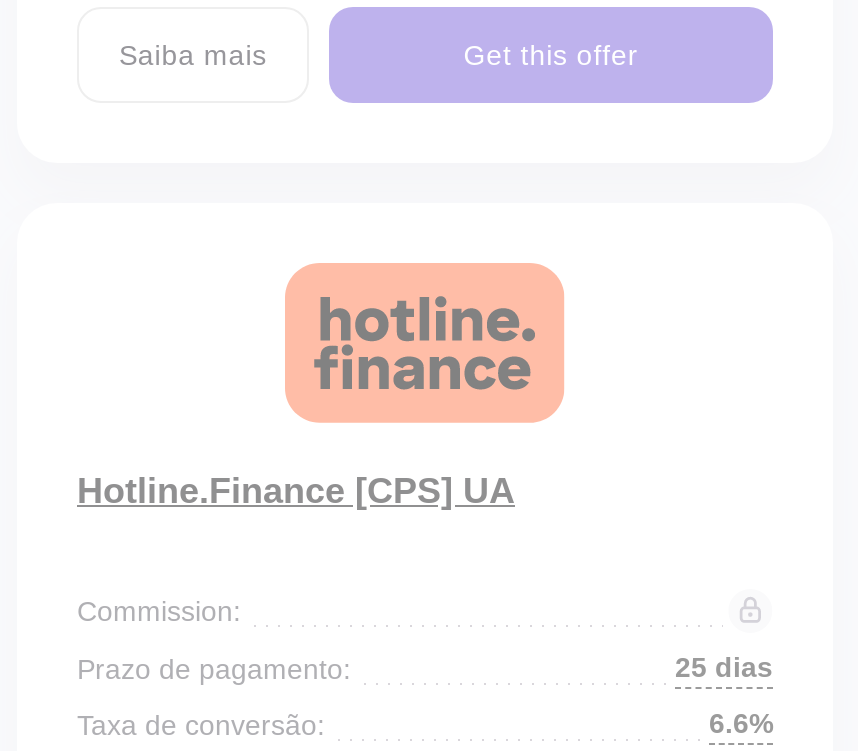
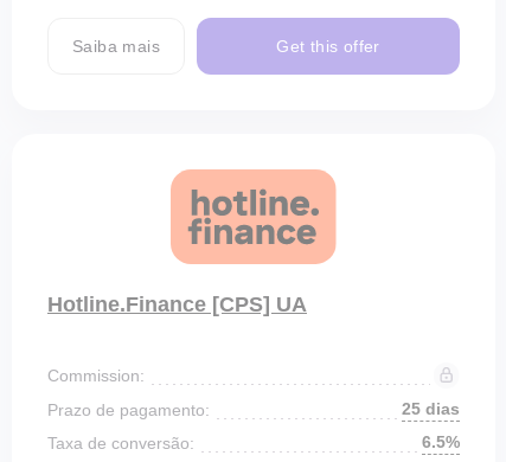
- 6.6%
+ 6.5%
